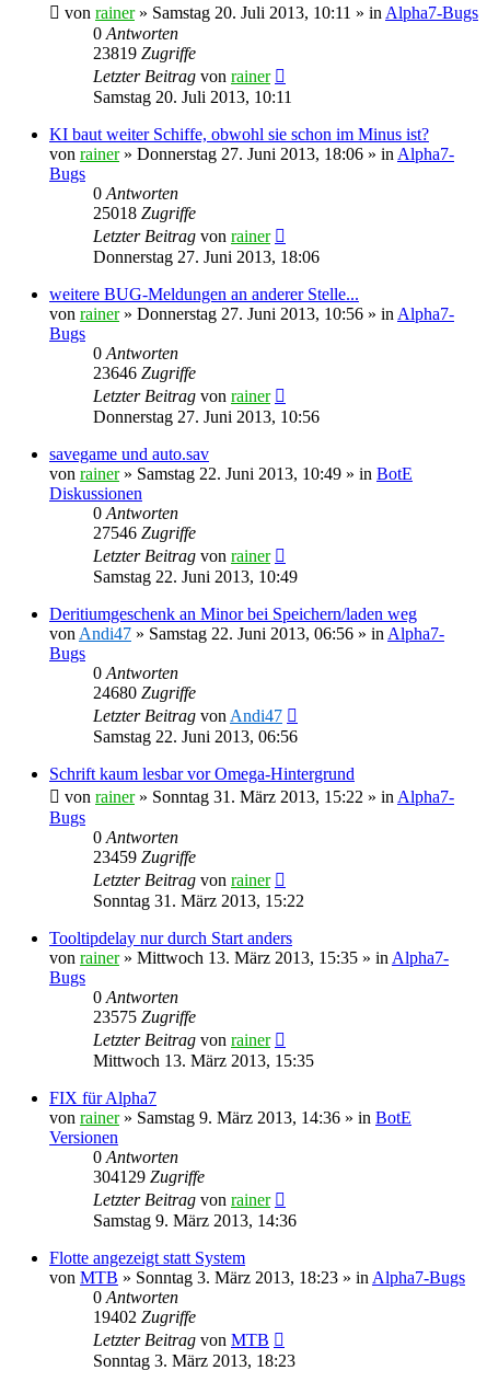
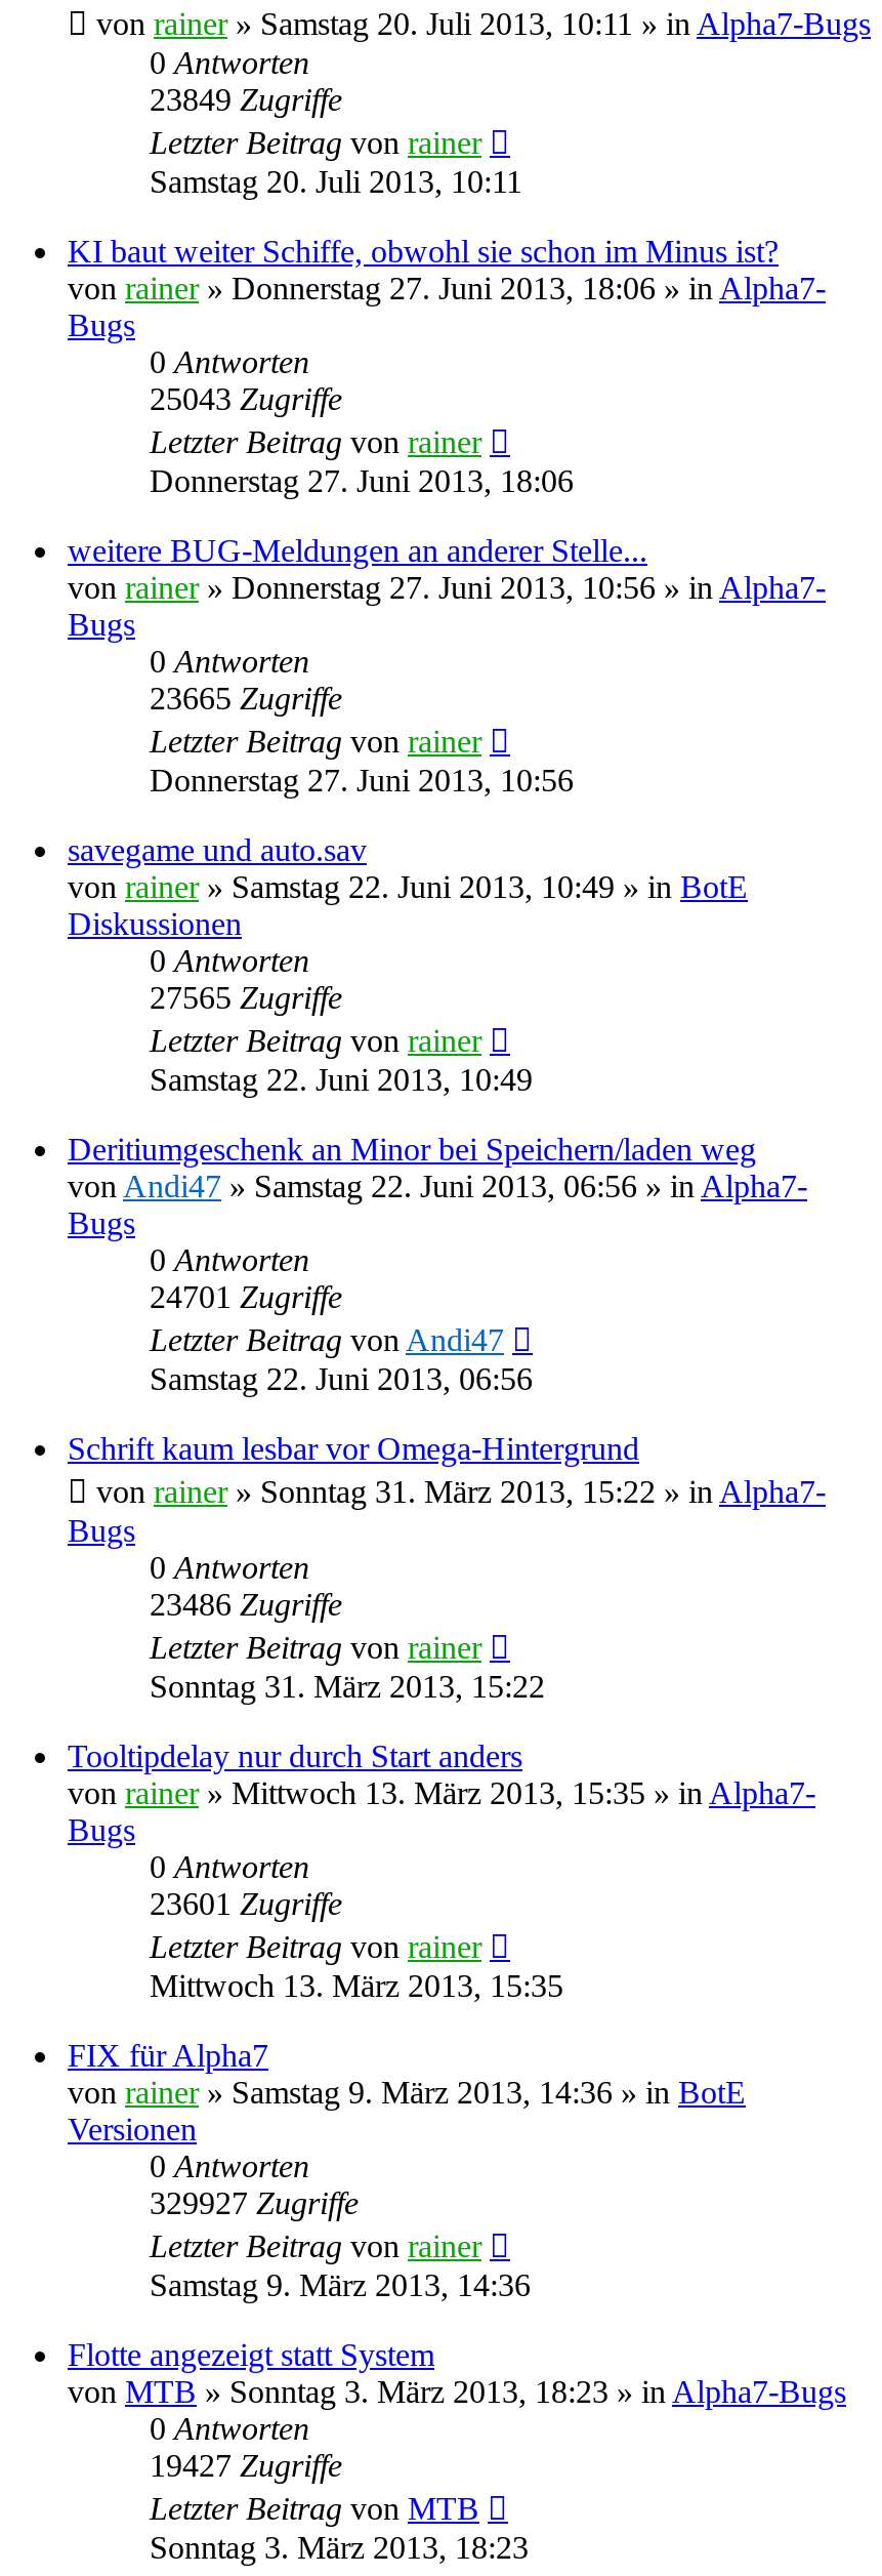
- 23819 Zugriffe
+ 23849 Zugriffe

- 25018 Zugriffe
+ 25043 Zugriffe

- 23646 Zugriffe
+ 23665 Zugriffe

- 27546 Zugriffe
+ 27565 Zugriffe

- 24680 Zugriffe
+ 24701 Zugriffe

- 23459 Zugriffe
+ 23486 Zugriffe

- 23575 Zugriffe
+ 23601 Zugriffe

- 304129 Zugriffe
+ 329927 Zugriffe

- 19402 Zugriffe
+ 19427 Zugriffe
